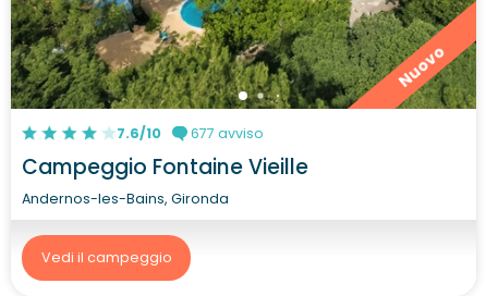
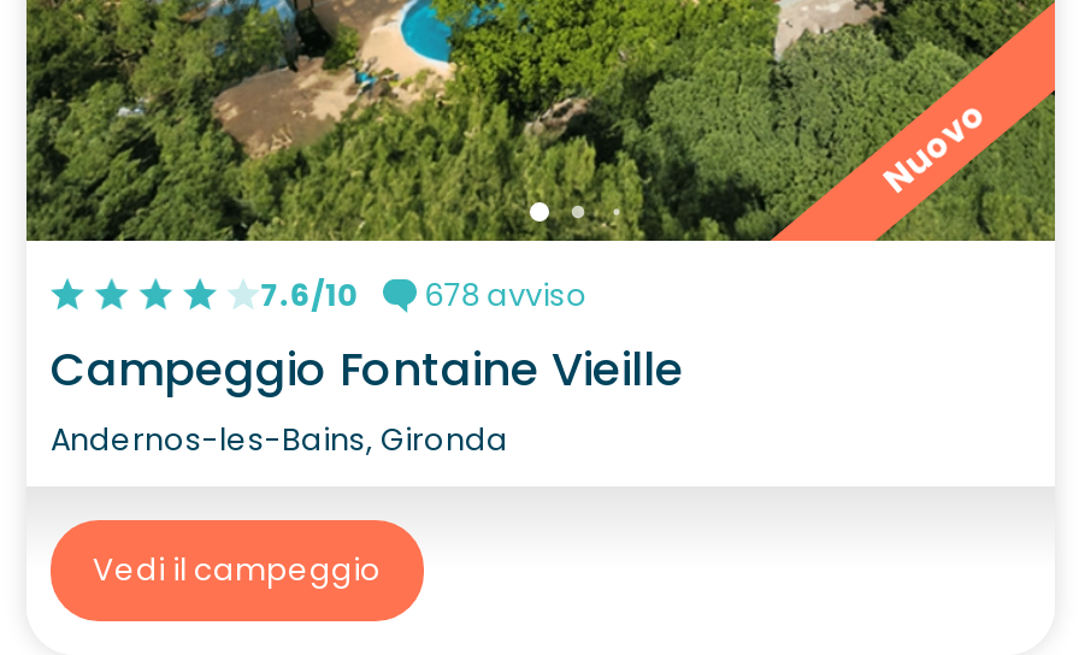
- 7.6/10 677 avviso
+ 7.6/10 678 avviso
